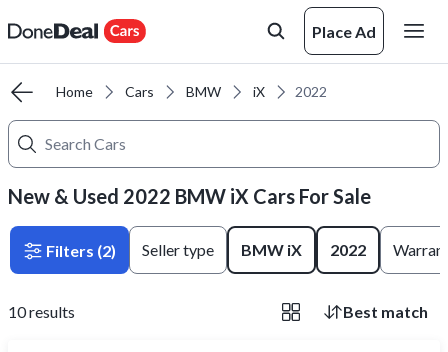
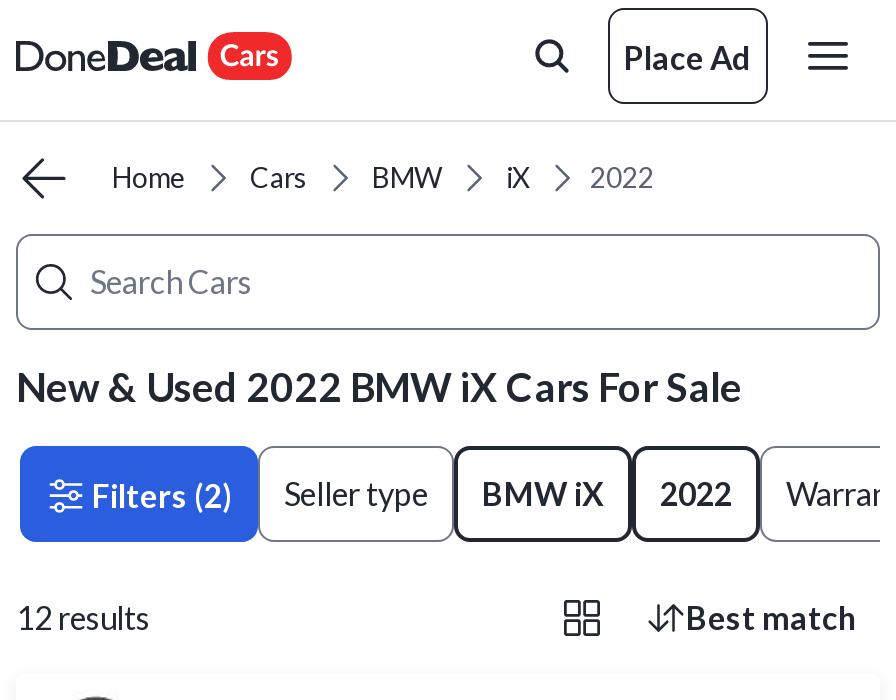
- 10 results
+ 12 results
